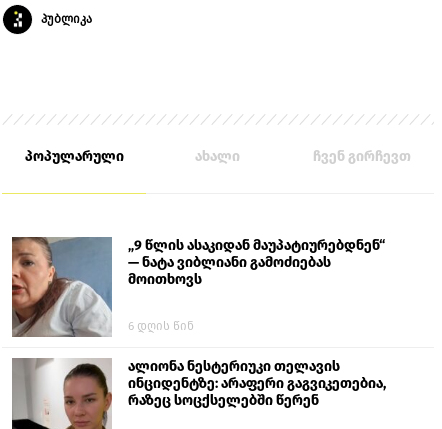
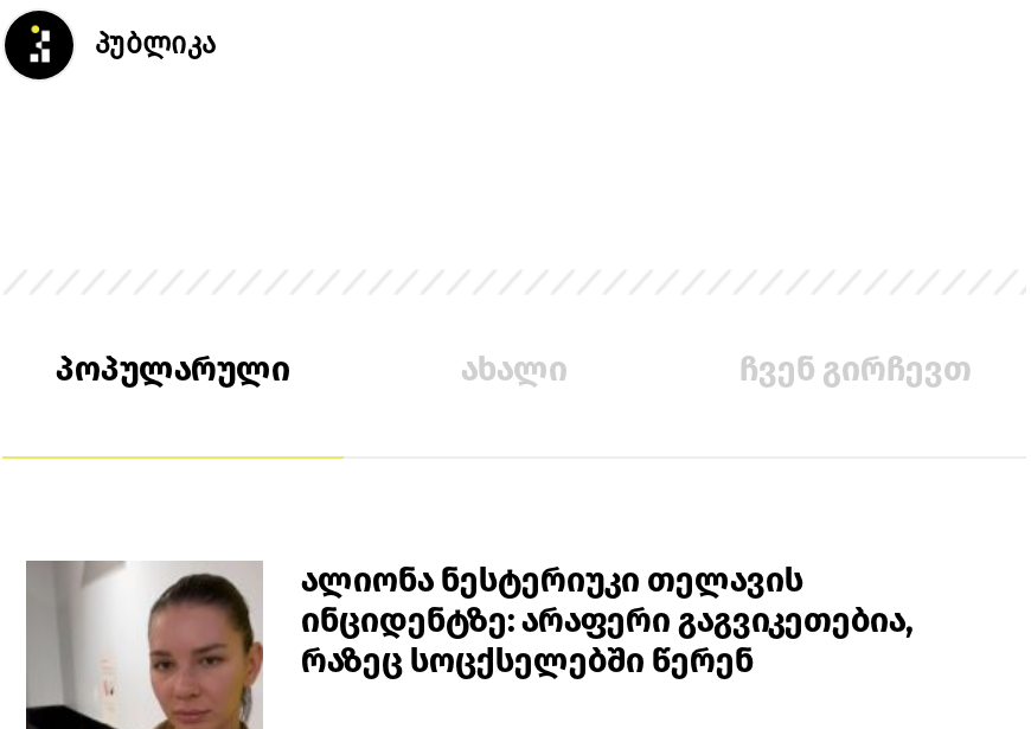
- [image]
- „9 წლის ასაკიდან მაუპატიურებდნენ“
- — ნატა ვიბლიანი გამოძიებას
- მოითხოვს
- 6 დღის წინ
